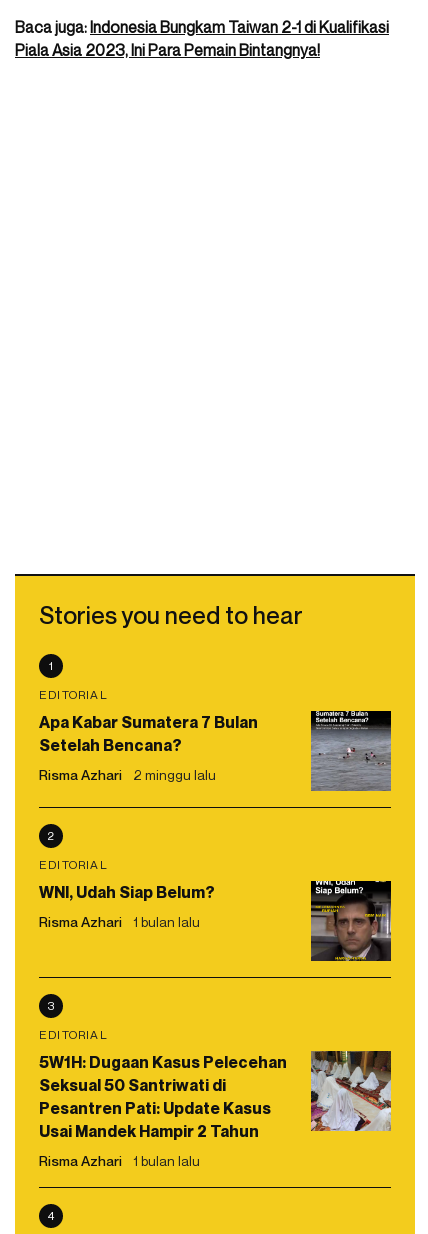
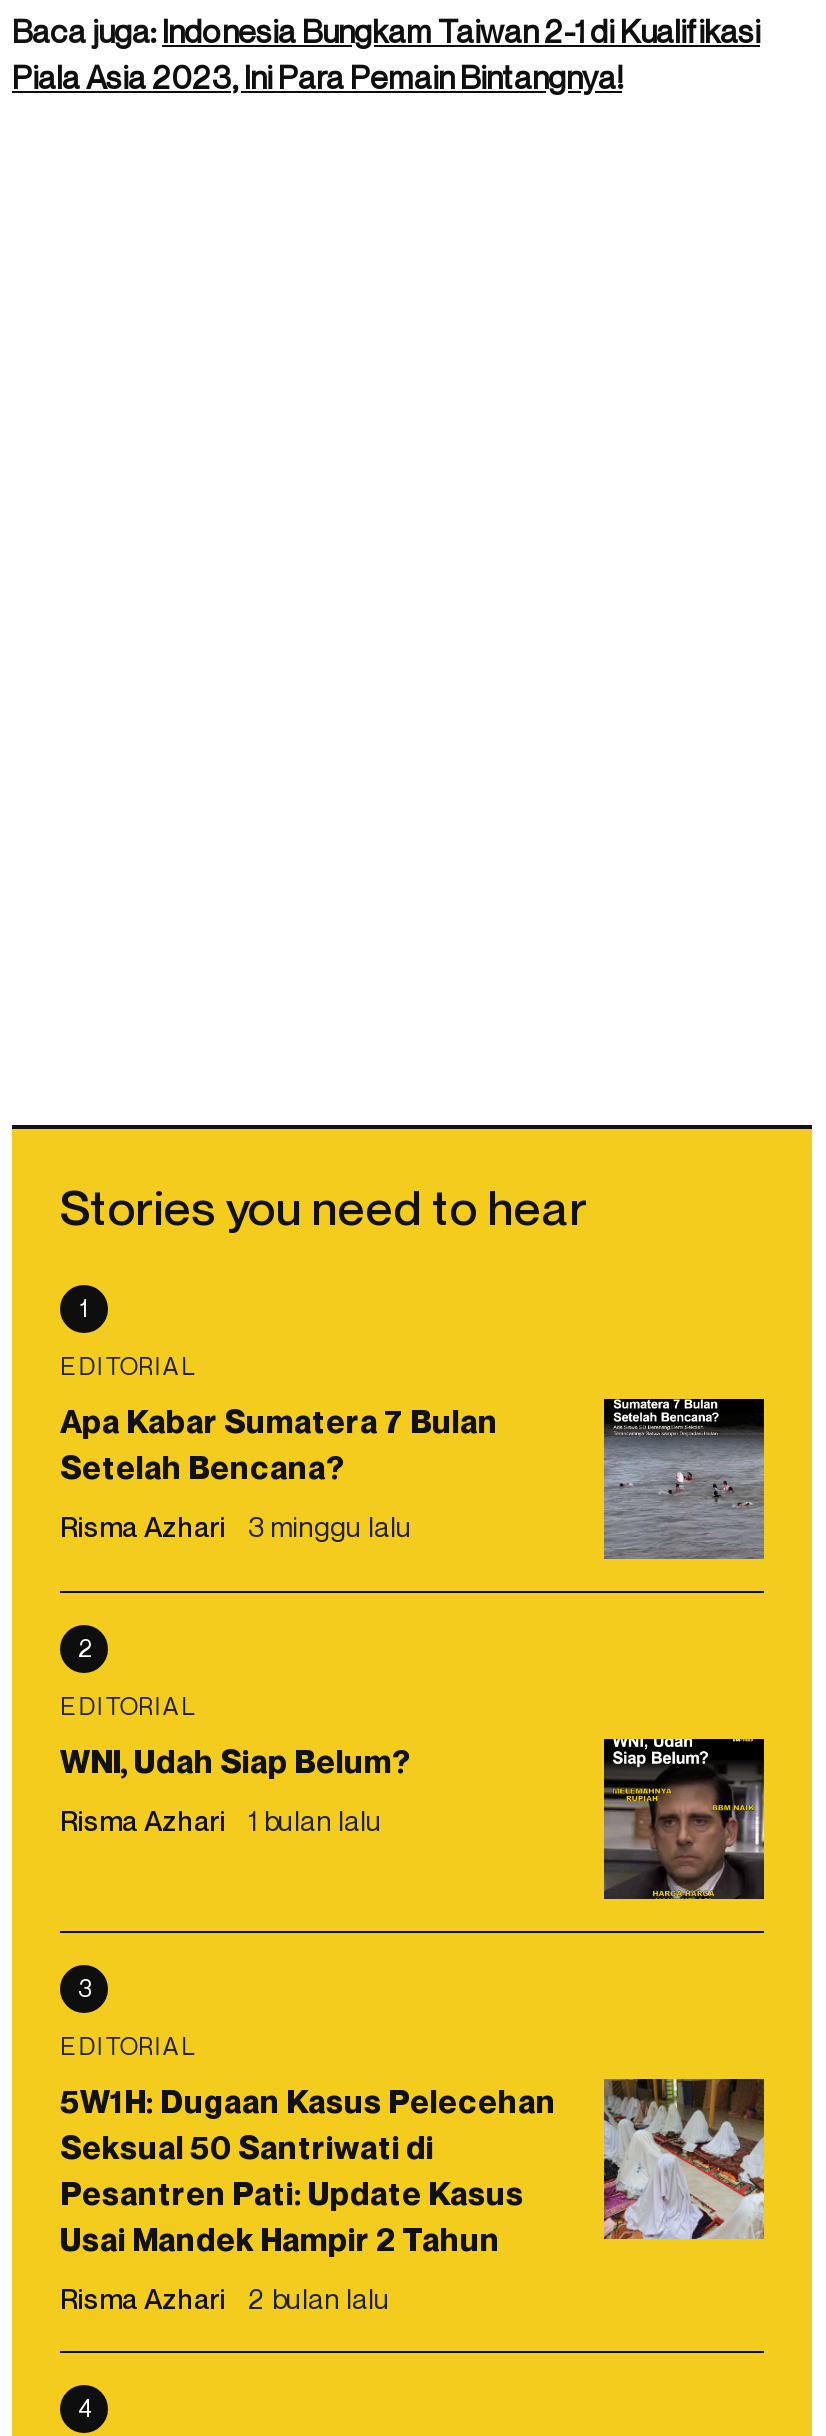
- Risma Azhari 2 minggu lalu
+ Risma Azhari 3 minggu lalu

- Risma Azhari 1 bulan lalu
+ Risma Azhari 2 bulan lalu
